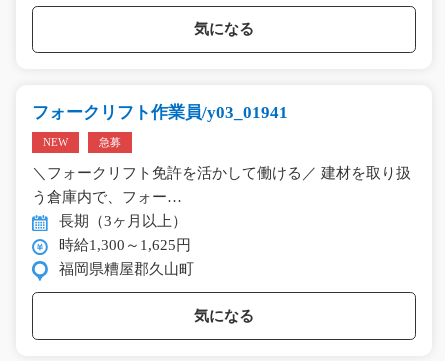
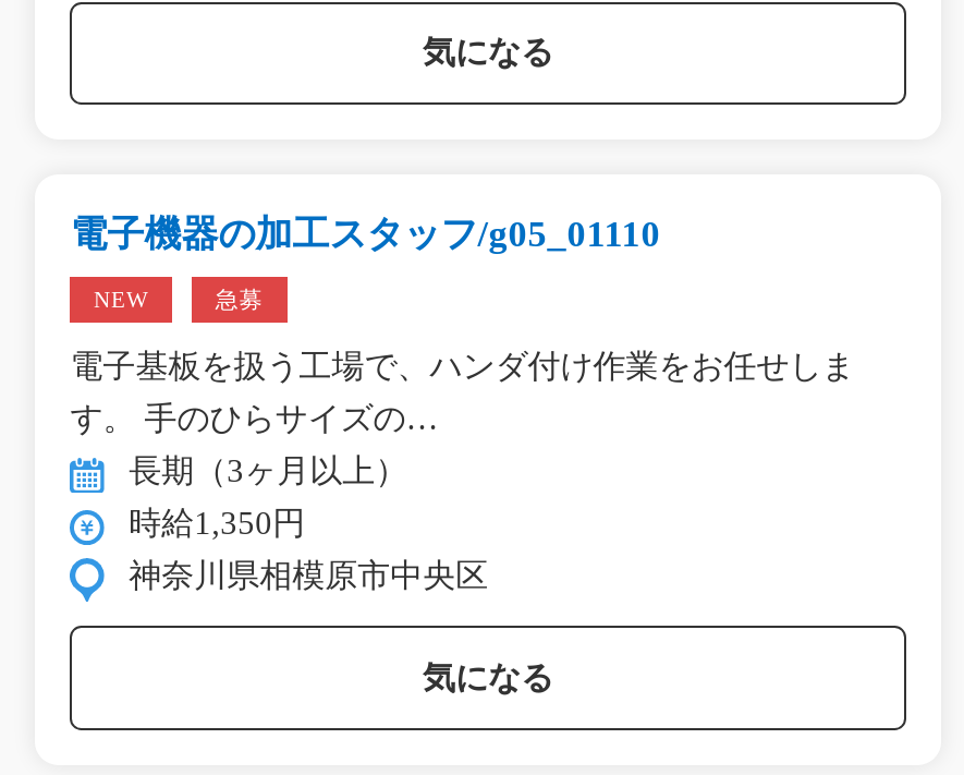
- フォークリフト作業員/y03_01941
+ 電子機器の加工スタッフ/g05_01110

- ＼フォークリフト免許を活かして働ける／ 建材を取り扱
+ 電子基板を扱う工場で、ハンダ付け作業をお任せしま

- う倉庫内で、フォー…
+ す。 手のひらサイズの…

- 時給1,300～1,625円
+ 時給1,350円

- 福岡県糟屋郡久山町
+ 神奈川県相模原市中央区
